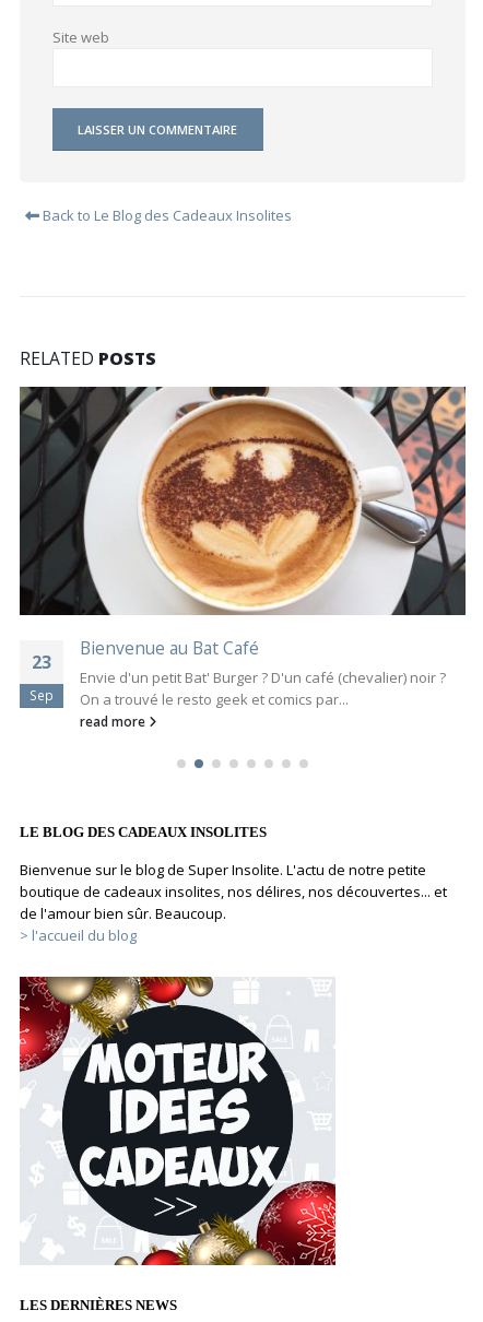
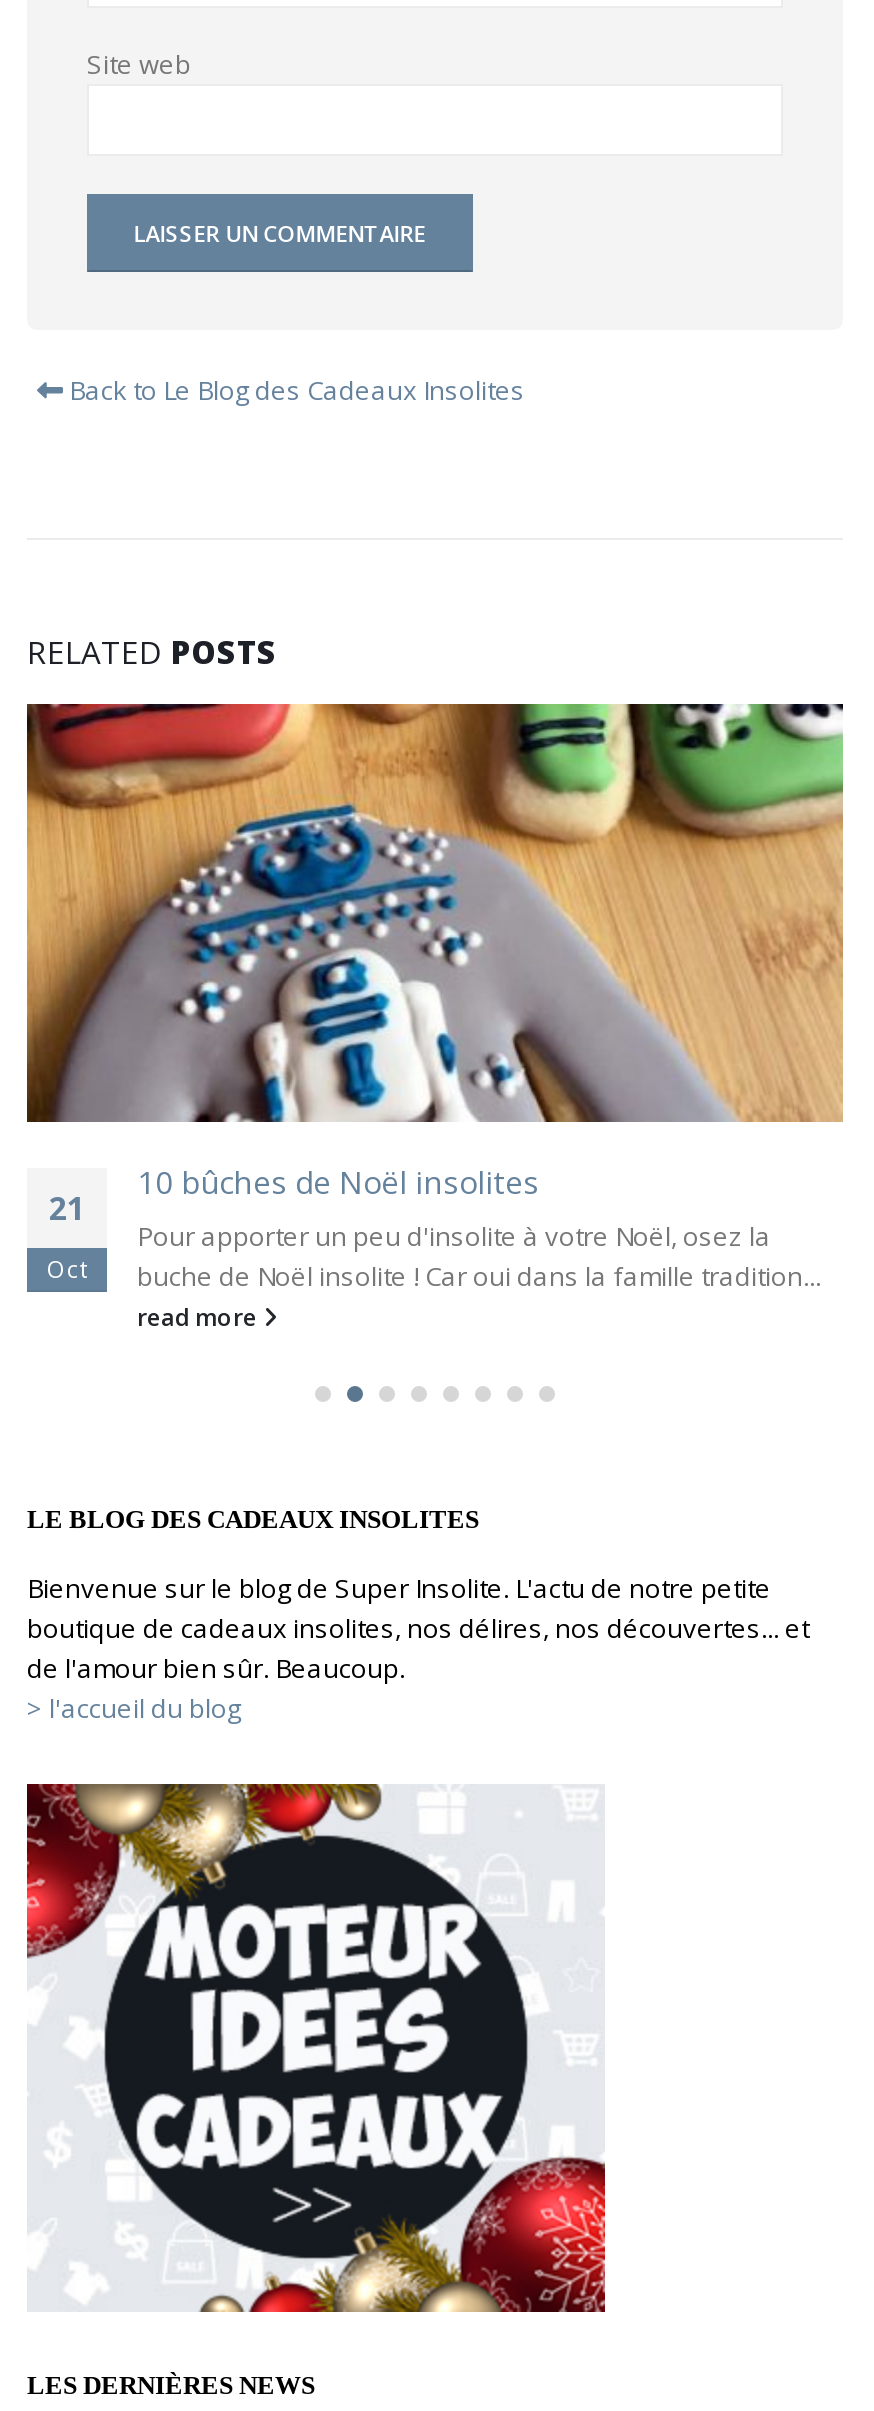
- [image]
- Bienvenue au Bat Café
- Envie d'un petit Bat' Burger ? D'un café (chevalier) noir ?
- On a trouvé le resto geek et comics par...
+ [image]
+ 10 bûches de Noël insolites
+ Pour apporter un peu d'insolite à votre Noël, osez la
+ buche de Noël insolite ! Car oui dans la famille tradition...

- 23
+ 21

- Sep
+ Oct
